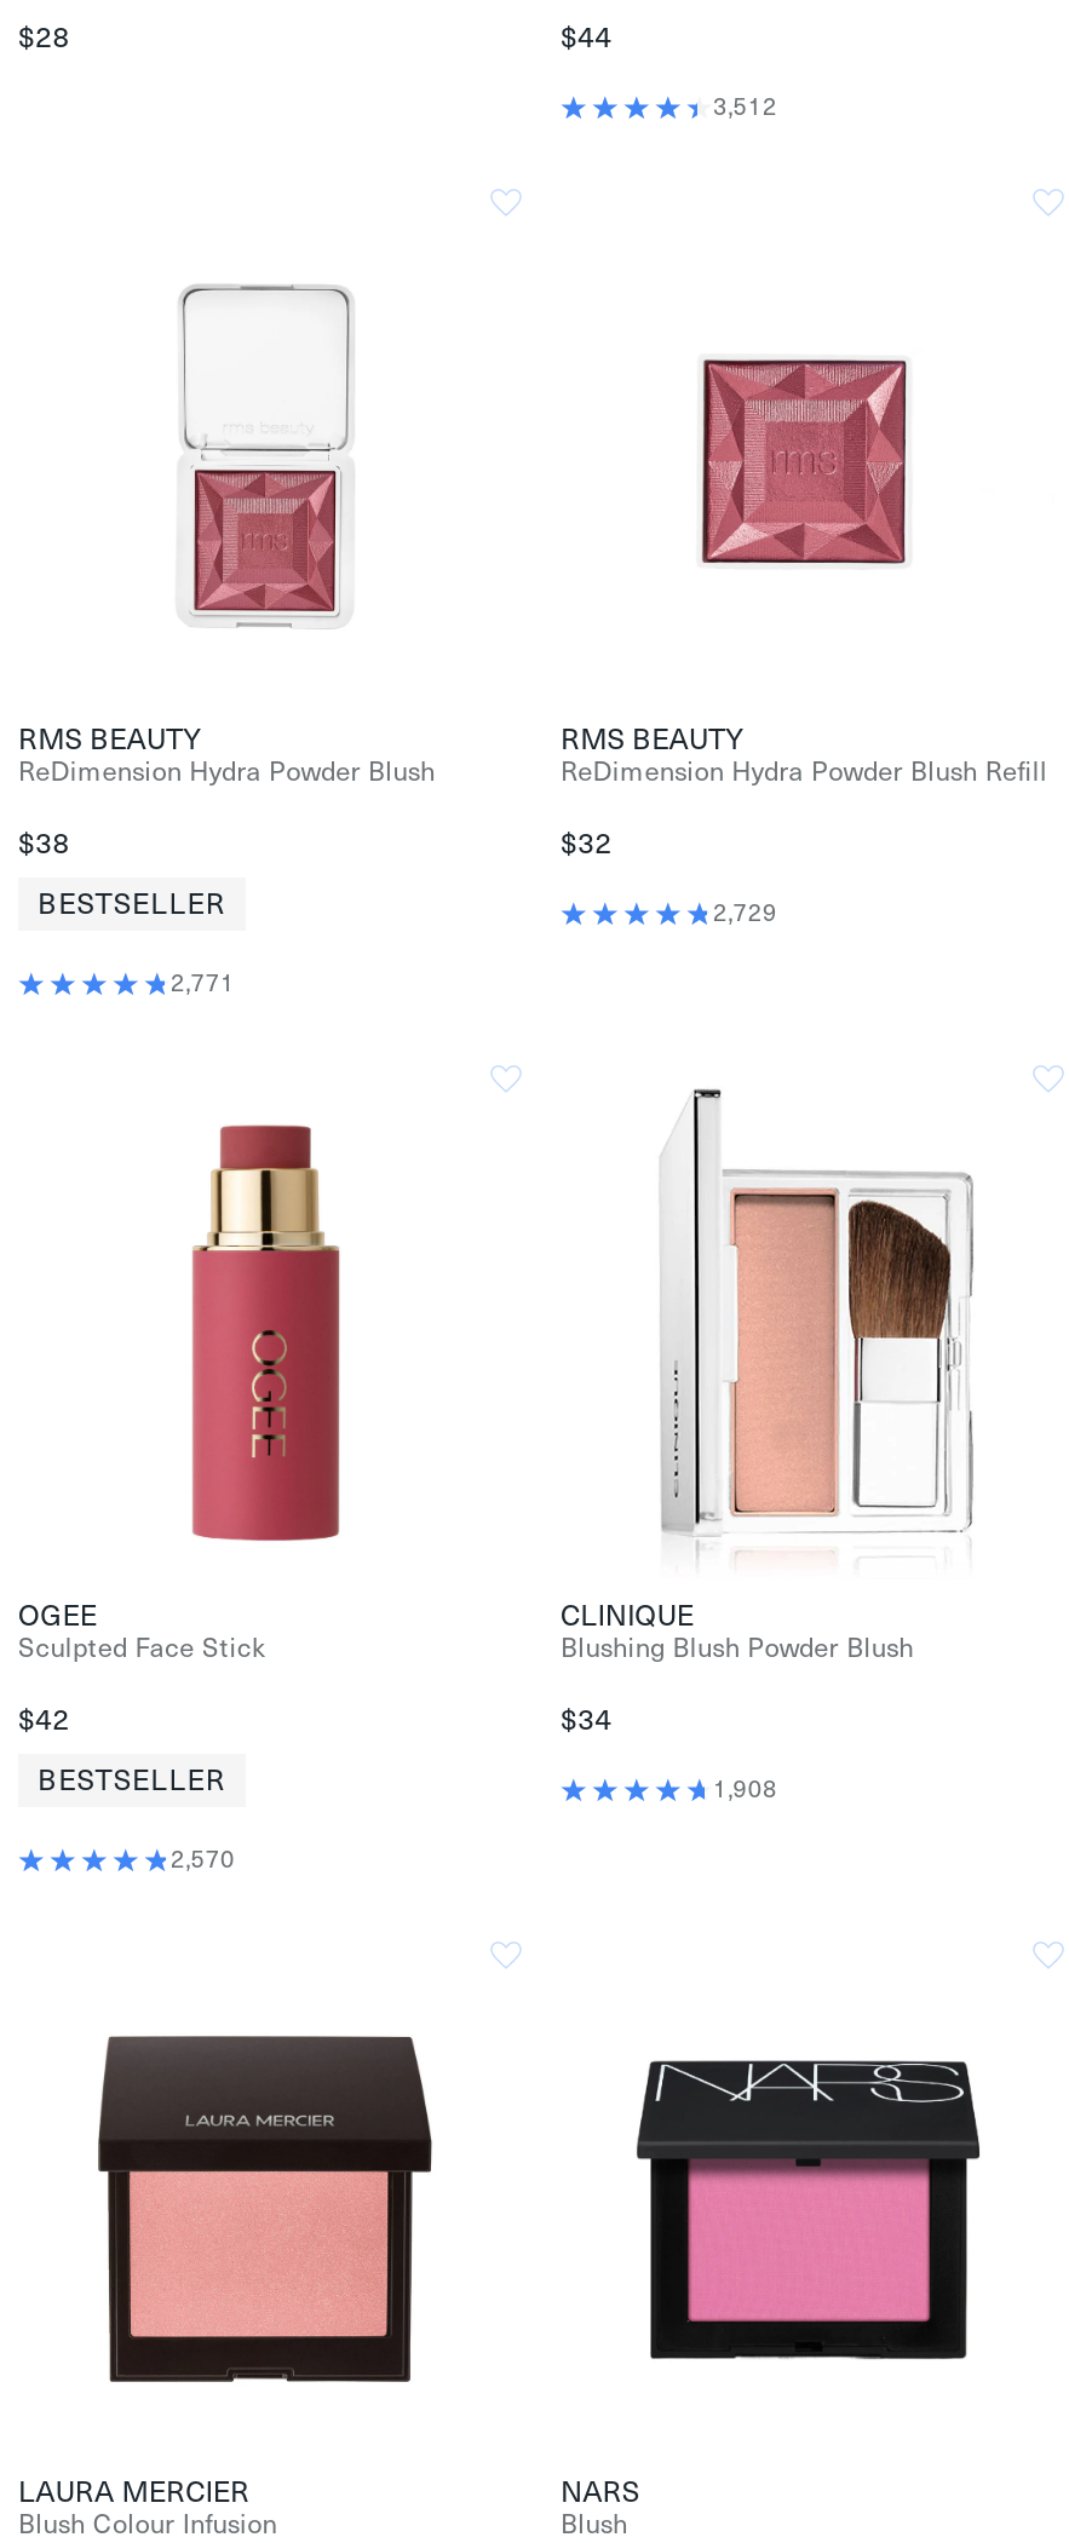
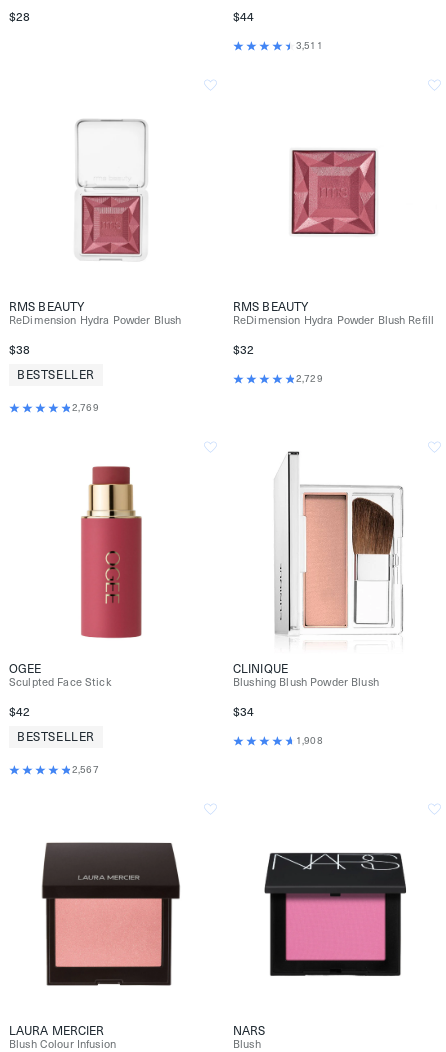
- 3,512
+ 3,511

- 2,771
+ 2,769

- 2,570
+ 2,567
